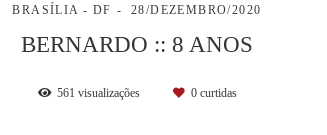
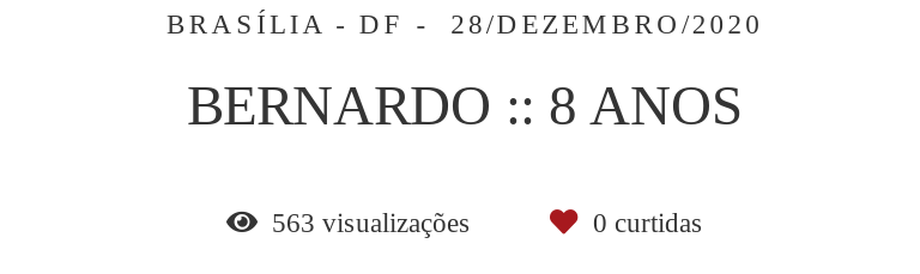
- 561 visualizações
+ 563 visualizações
